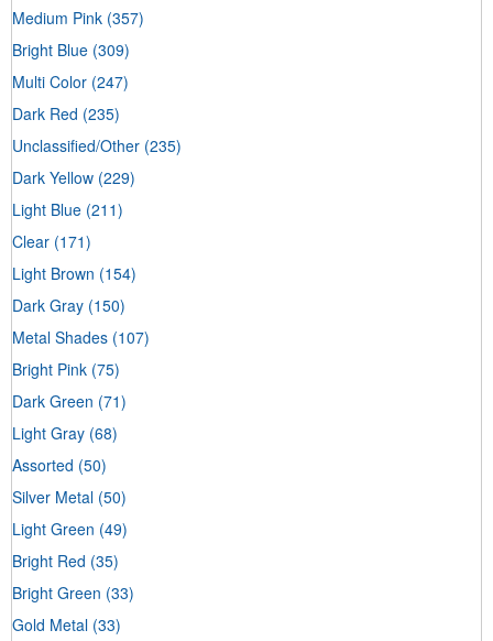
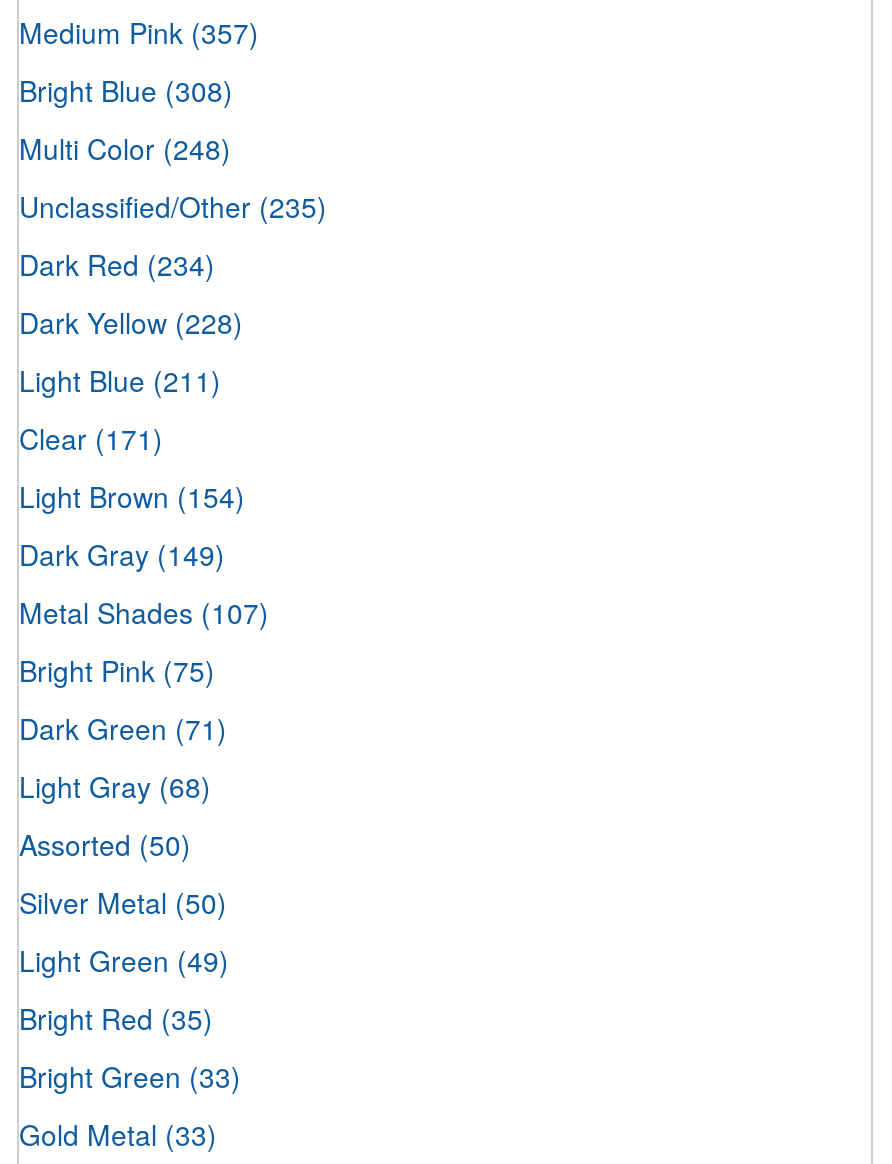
- Bright Blue (309)
- Multi Color (247)
- Dark Red (235)
+ Bright Blue (308)
+ Multi Color (248)

moved up: Unclassified/Other (235)

- Dark Yellow (229)
+ Dark Red (234)
+ Dark Yellow (228)

- Dark Gray (150)
+ Dark Gray (149)
